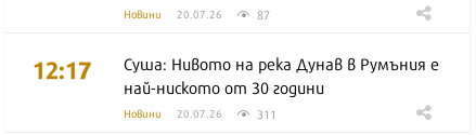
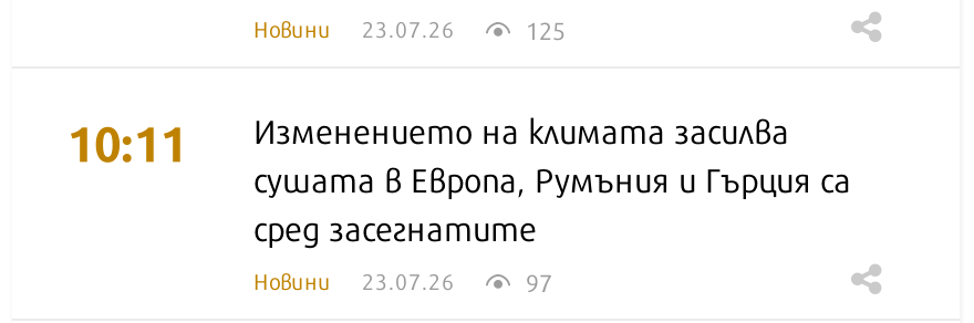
- 20.07.26
- 87
+ 23.07.26
+ 125

- 12:17
- Суша: Нивото на река Дунав в Румъния е
- най-ниското от 30 години
+ 10:11
+ Изменението на климата засилва
+ сушата в Европа, Румъния и Гърция са
+ сред засегнатите

- 20.07.26
- 311
+ 23.07.26
+ 97
